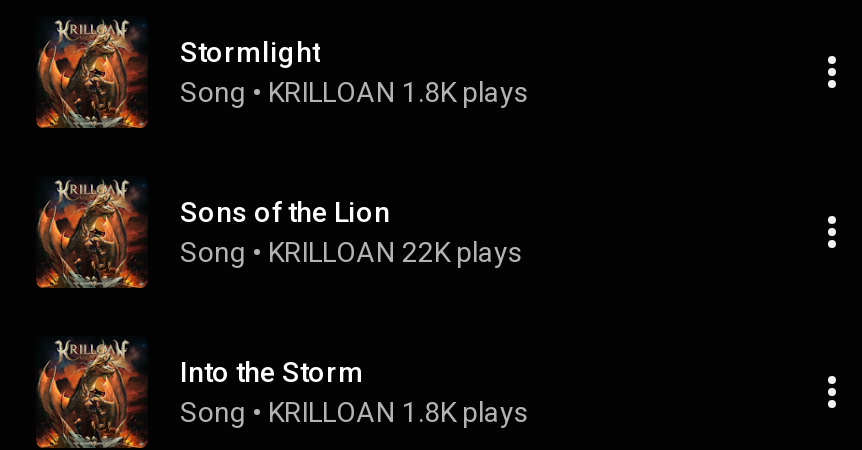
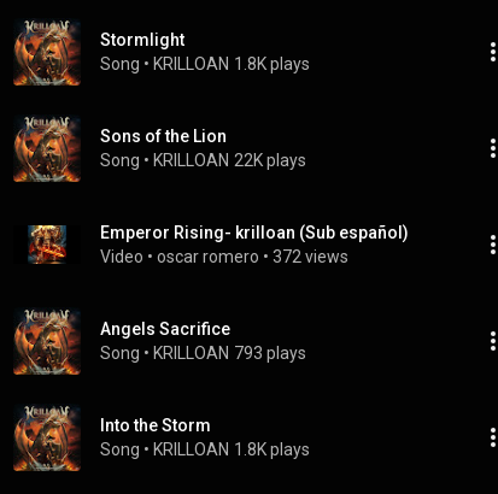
+ [image]
+ Emperor Rising- krilloan (Sub español)
+ Video • oscar romero • 372 views

+ Angels Sacrifice
+ Song • KRILLOAN 793 plays
